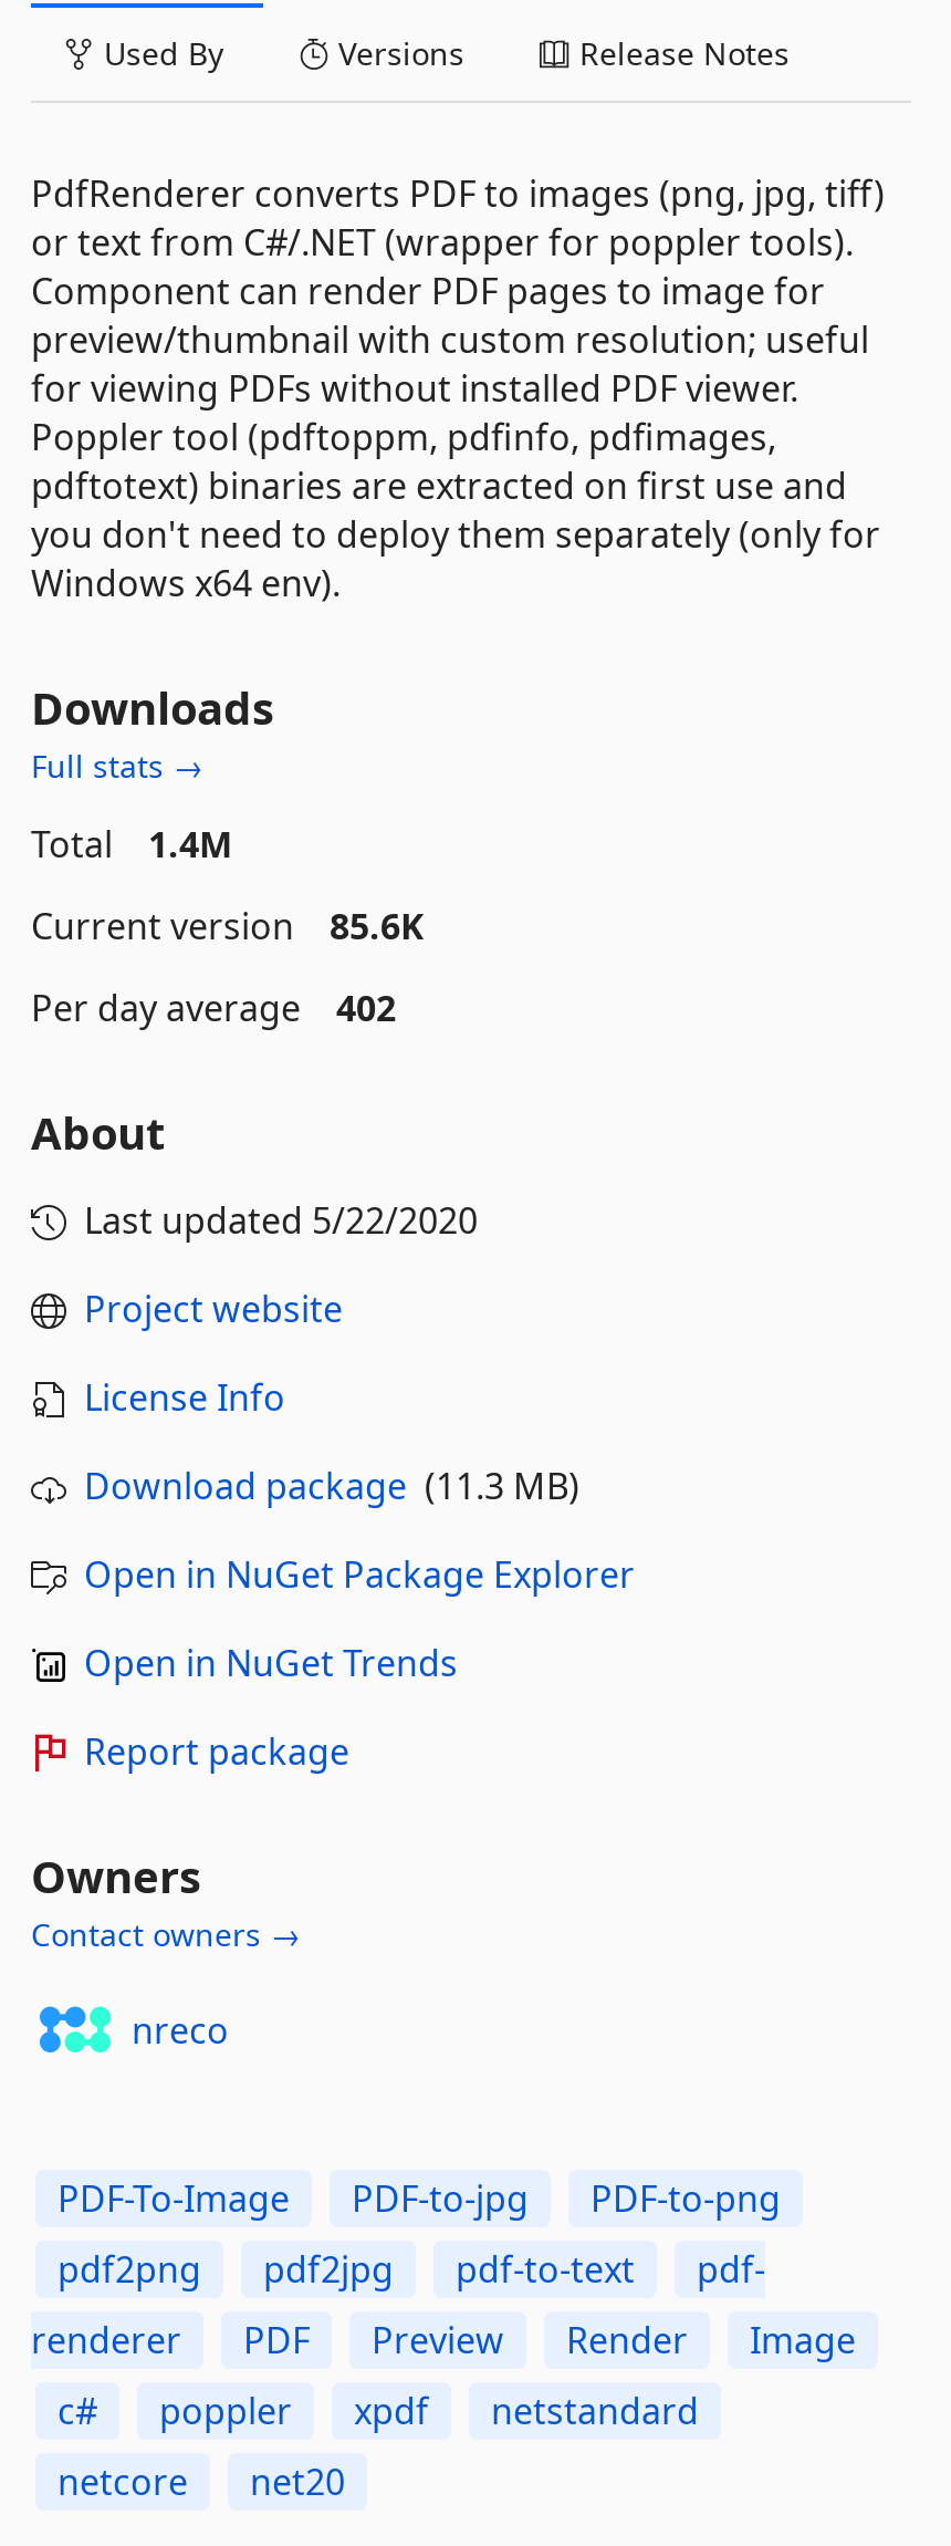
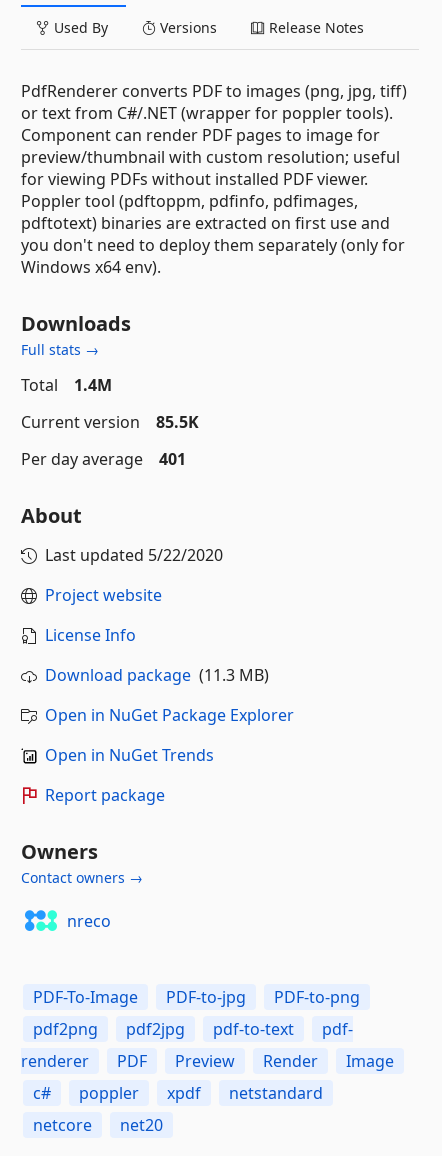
- Current version 85.6K
+ Current version 85.5K

- Per day average 402
+ Per day average 401
